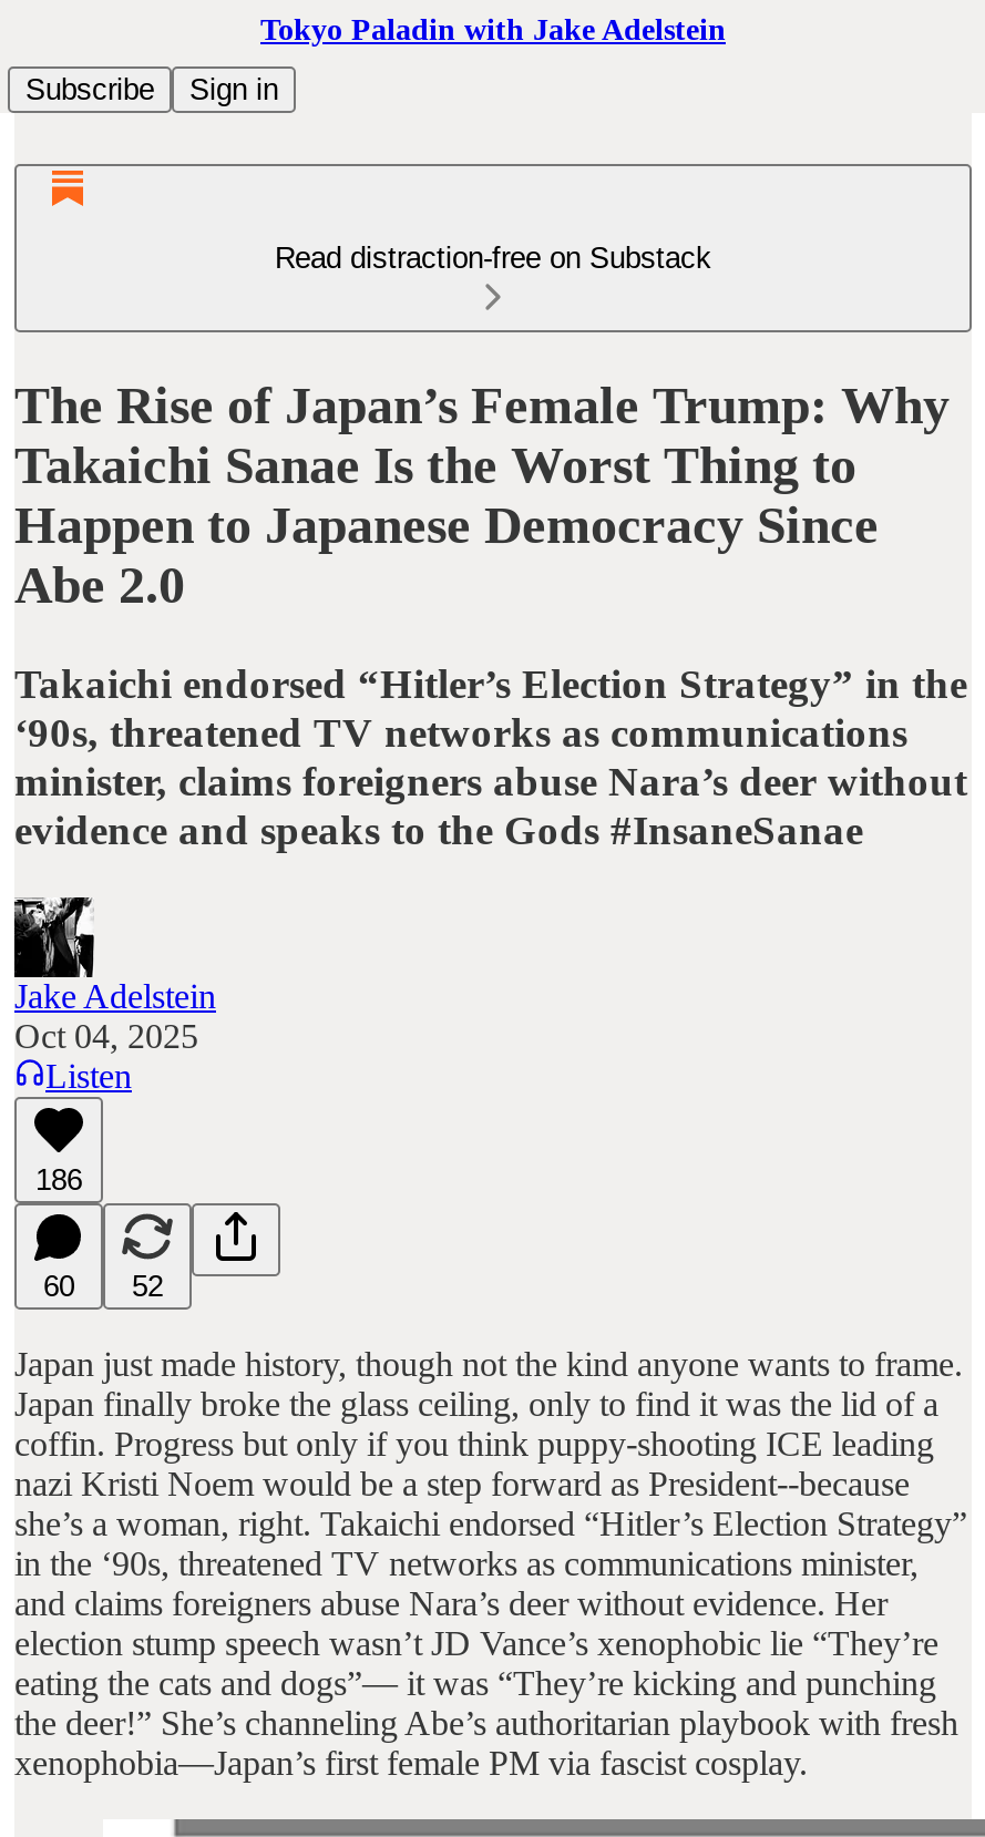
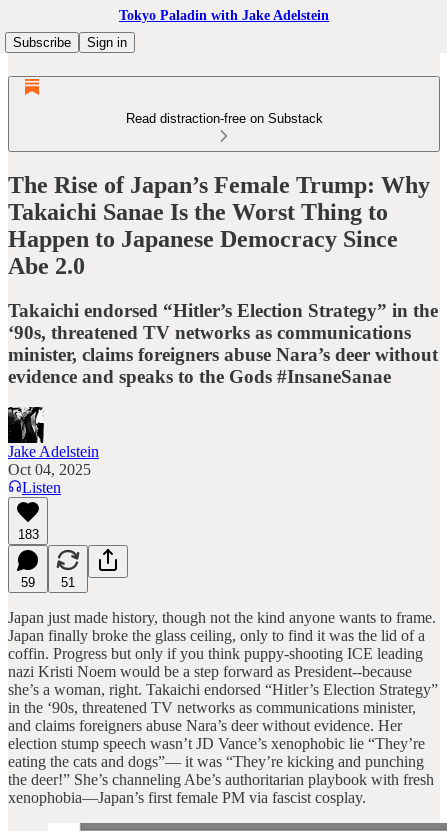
- 186
+ 183

- 60
+ 59

- 52
+ 51
